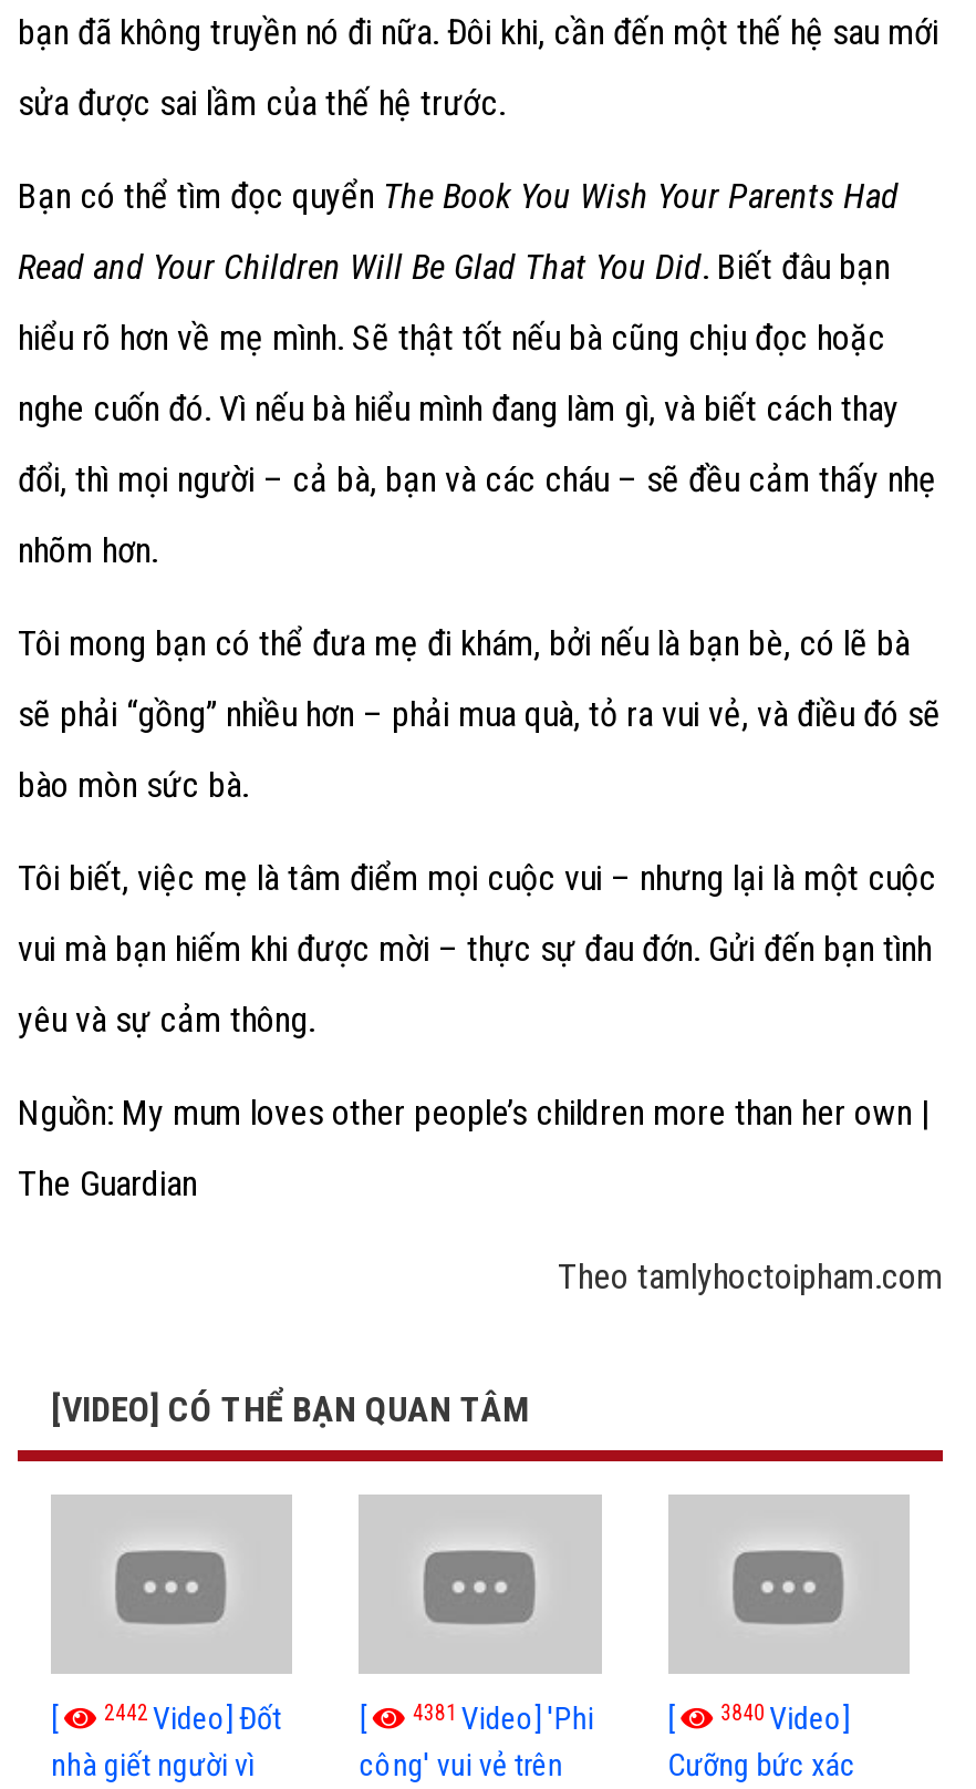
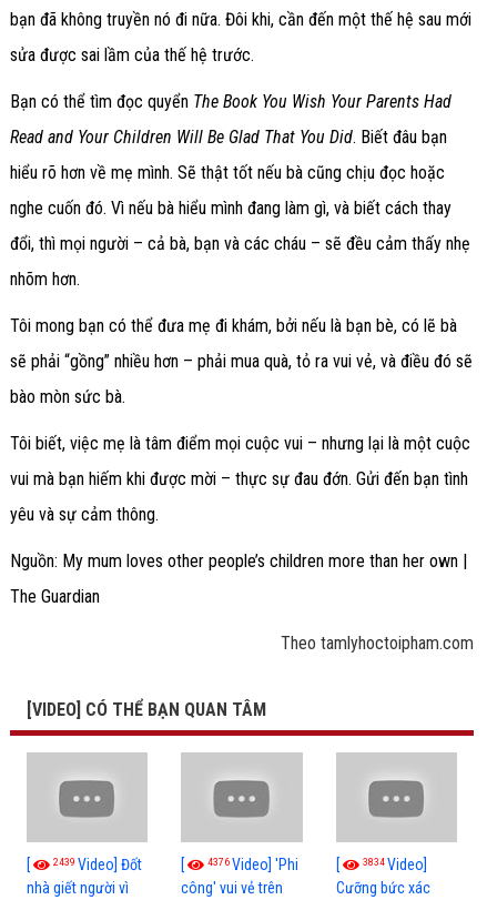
- 2442 Video] Đốt
+ 2439 Video] Đốt

- 4381 Video] 'Phi
+ 4376 Video] 'Phi

- 3840 Video]
+ 3834 Video]
